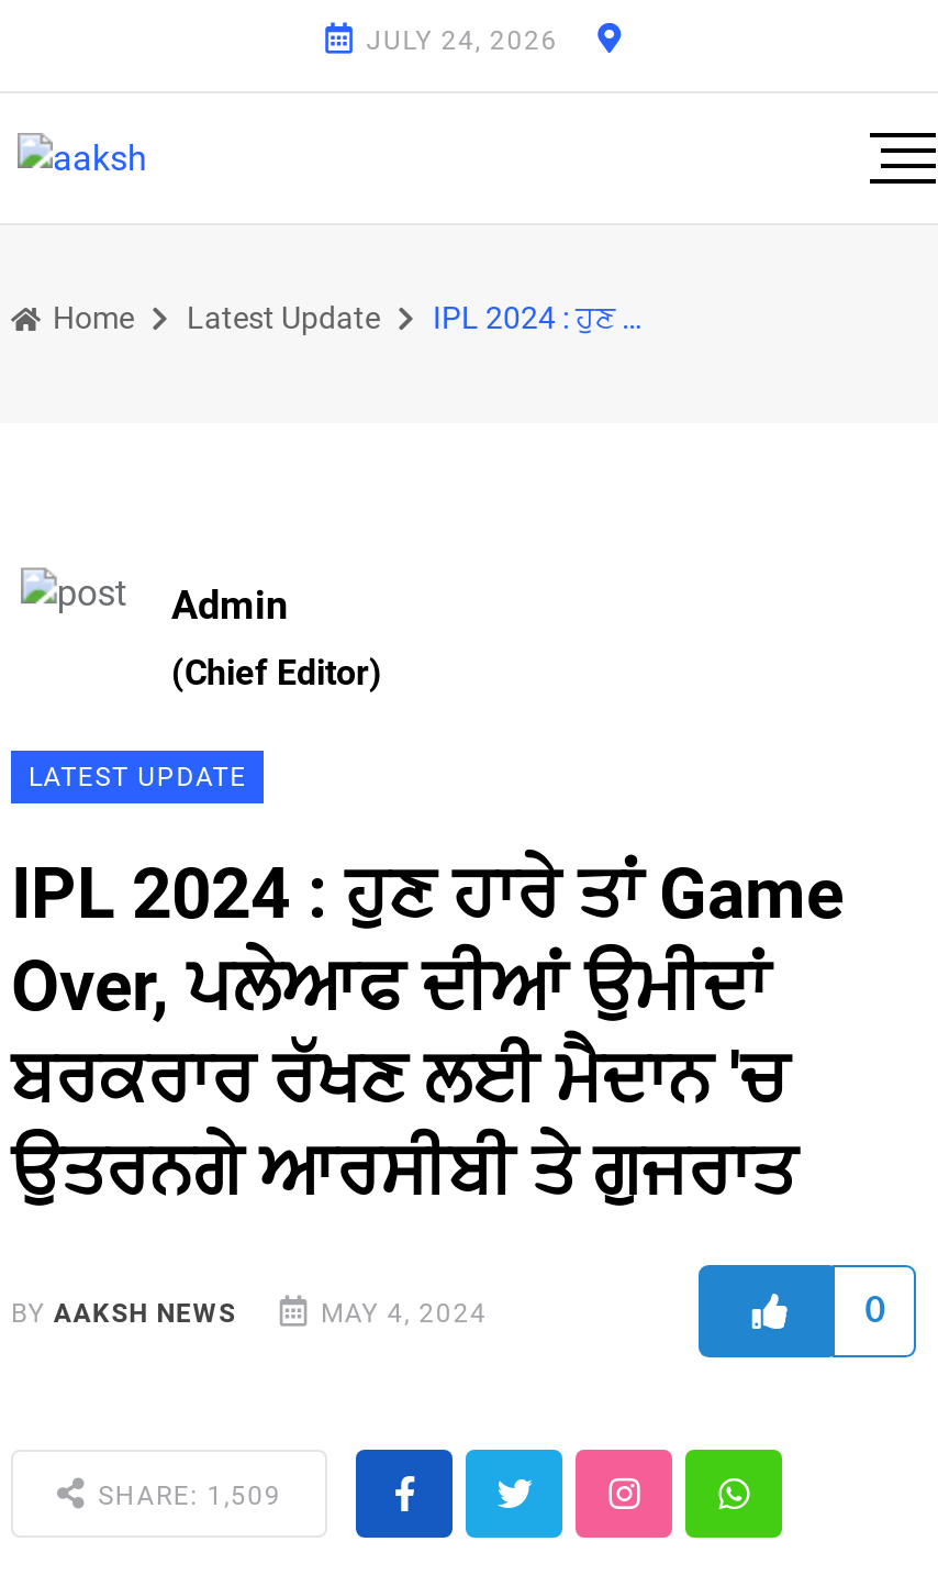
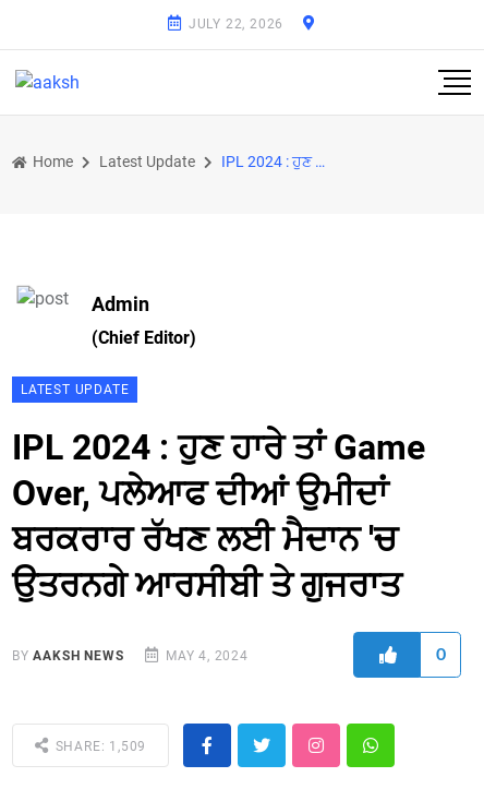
- JULY 24, 2026
+ JULY 22, 2026
